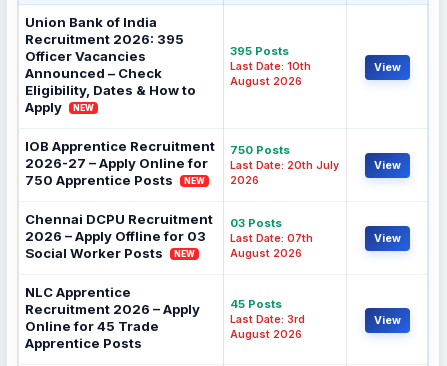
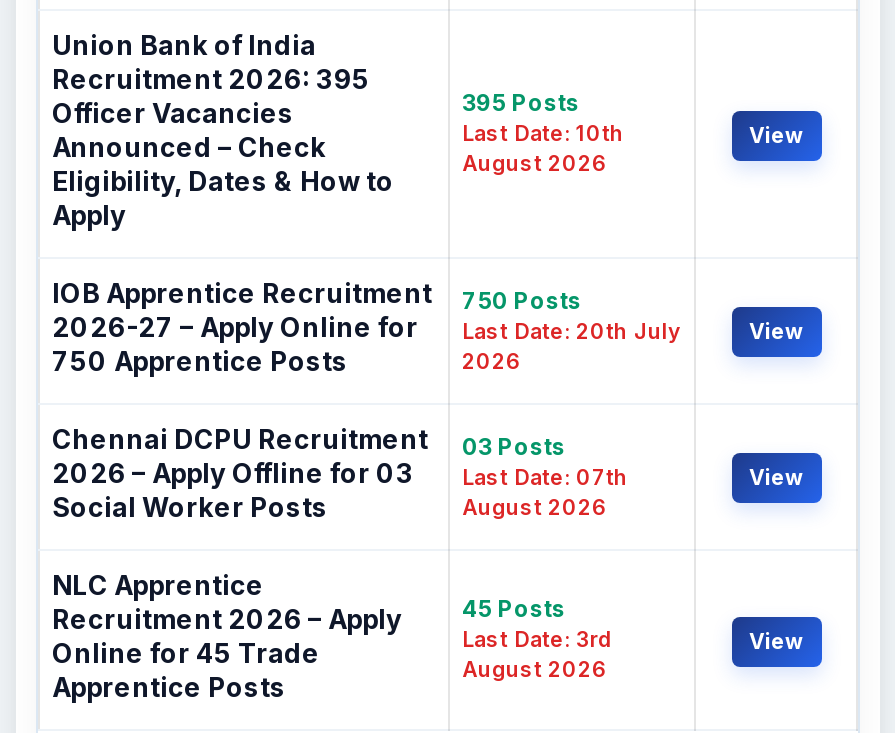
- NEW

- NEW

- NEW
